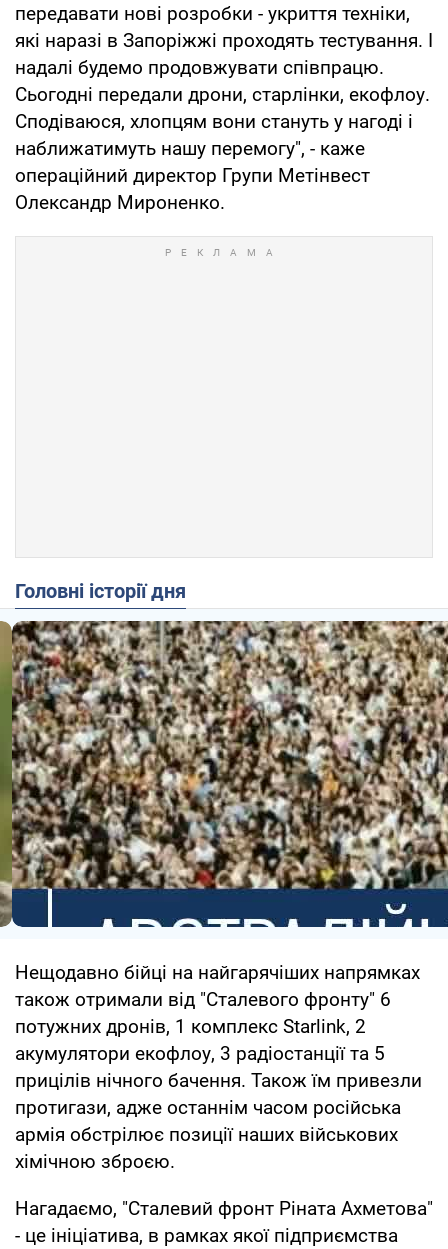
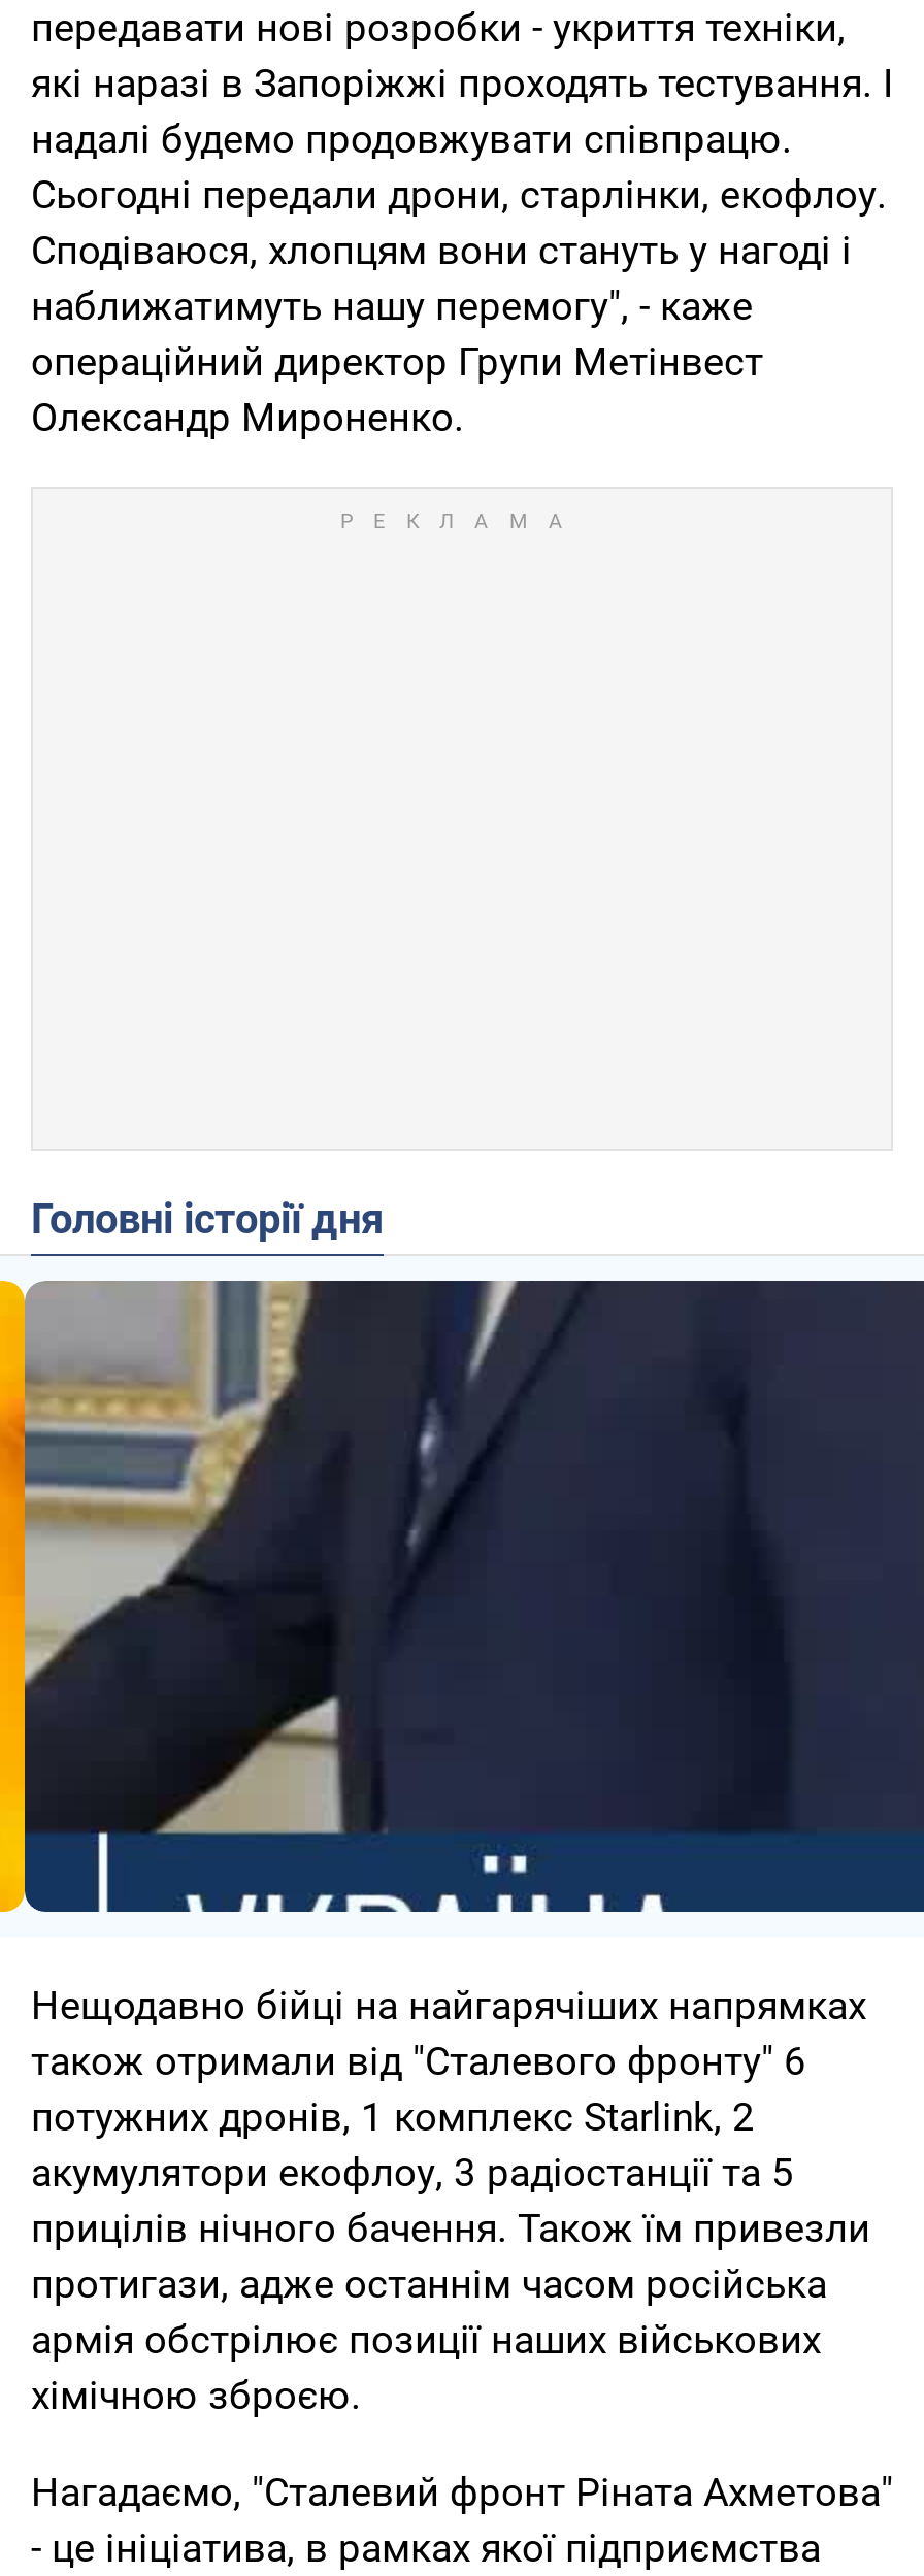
- [image]
+ [image]
